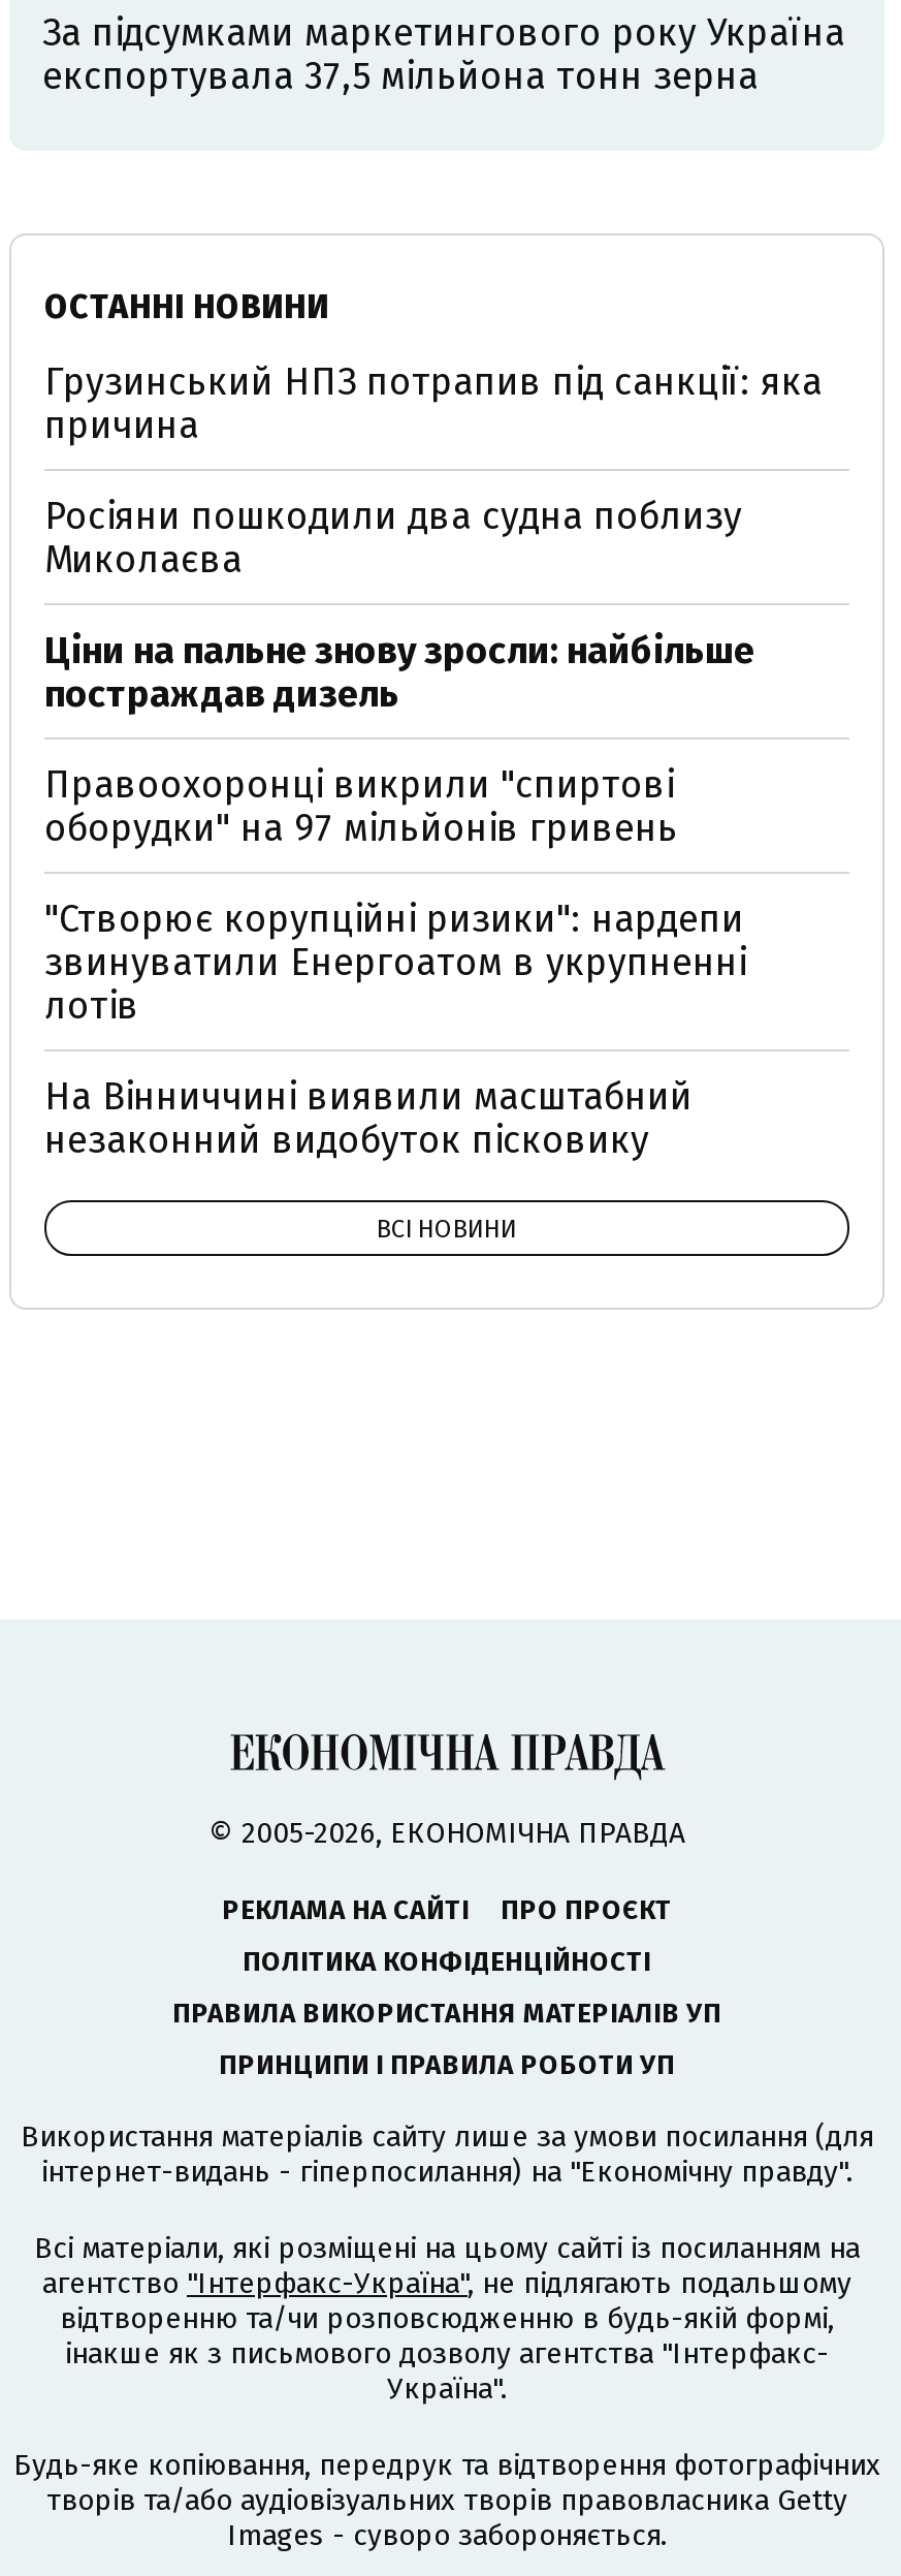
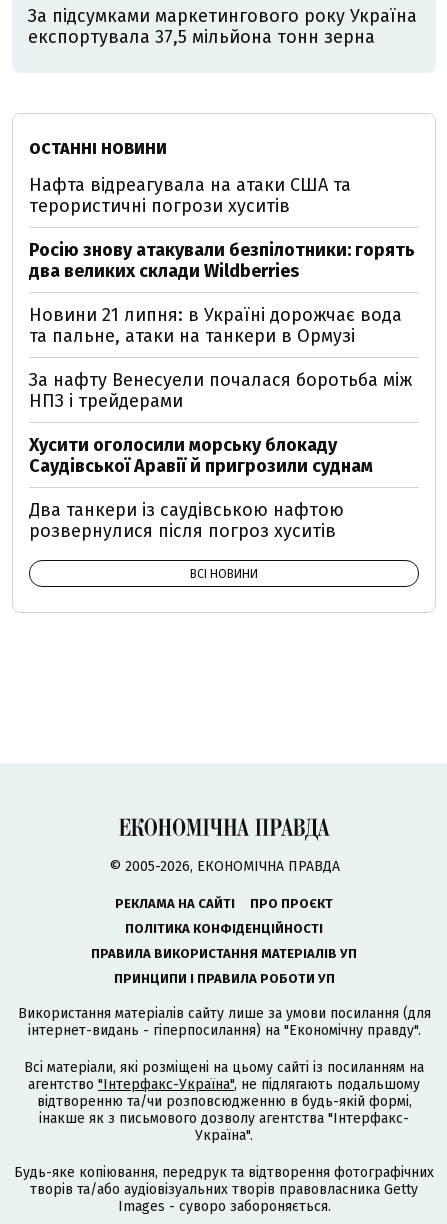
- Грузинський НПЗ потрапив під санкції: яка
- причина
+ Нафта відреагувала на атаки США та
+ терористичні погрози хуситів

- Росіяни пошкодили два судна поблизу
- Миколаєва
+ Росію знову атакували безпілотники: горять
+ два великих склади Wildberries

- Ціни на пальне знову зросли: найбільше
- постраждав дизель
+ Новини 21 липня: в Україні дорожчає вода
+ та пальне, атаки на танкери в Ормузі

- Правоохоронці викрили "спиртові
- оборудки" на 97 мільйонів гривень
+ За нафту Венесуели почалася боротьба між
+ НПЗ і трейдерами

- "Створює корупційні ризики": нардепи
- звинуватили Енергоатом в укрупненні
- лотів
+ Хусити оголосили морську блокаду
+ Саудівської Аравії й пригрозили суднам

- На Вінниччині виявили масштабний
- незаконний видобуток пісковику
+ Два танкери із саудівською нафтою
+ розвернулися після погроз хуситів
